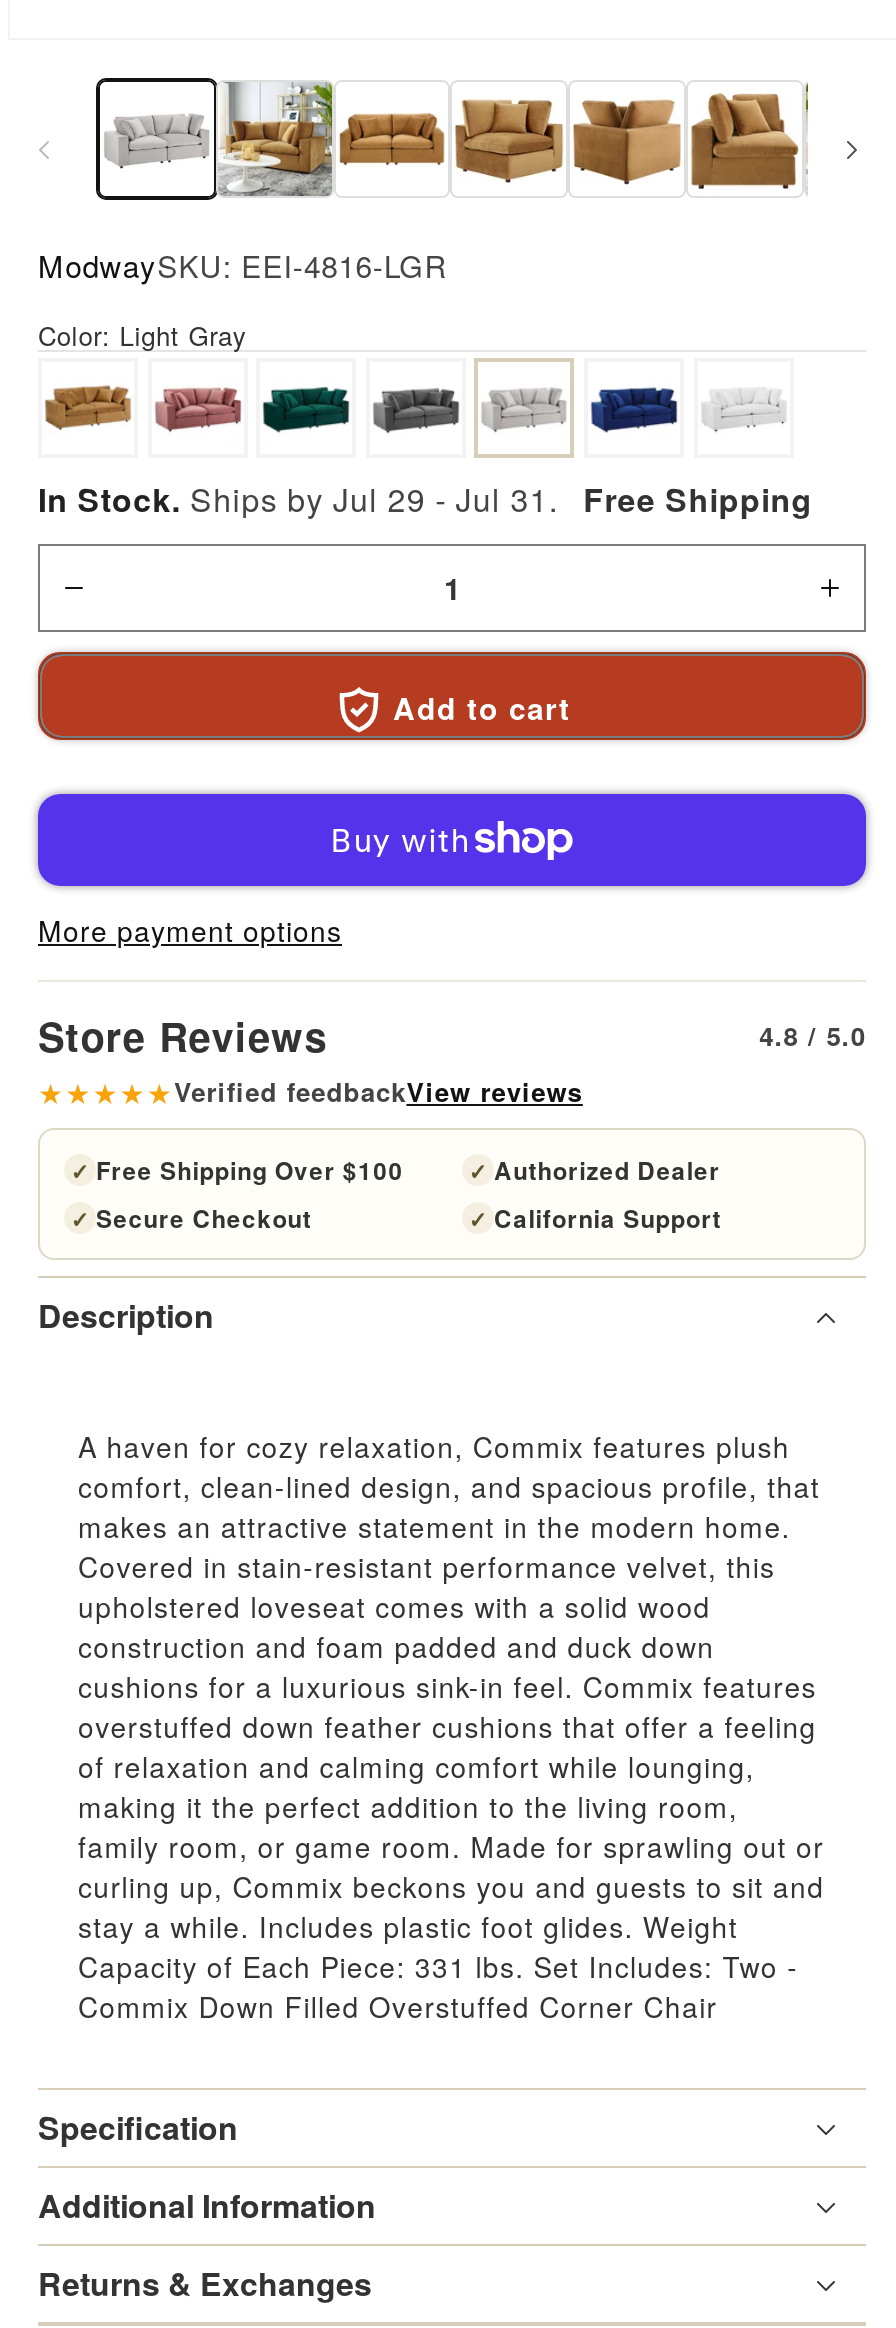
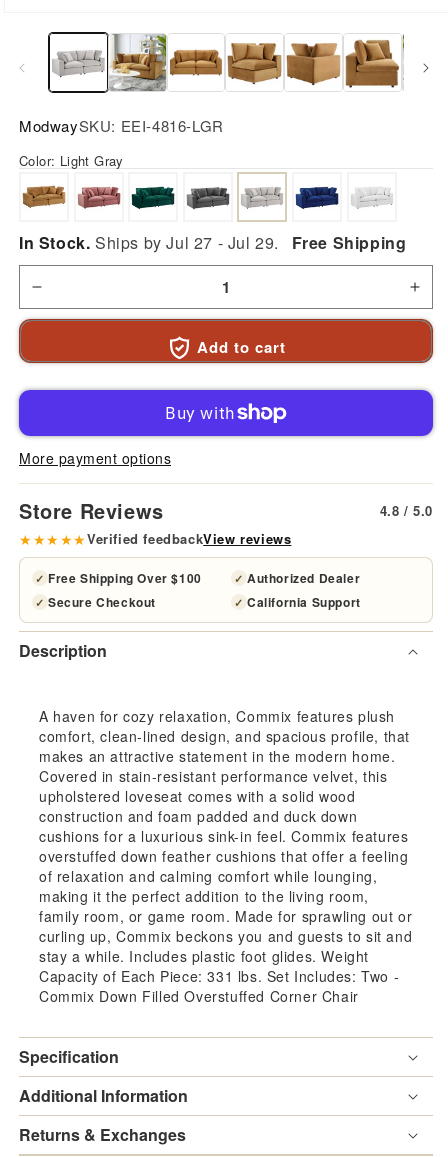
- In Stock. Ships by Jul 29 - Jul 31. Free Shipping
+ In Stock. Ships by Jul 27 - Jul 29. Free Shipping
